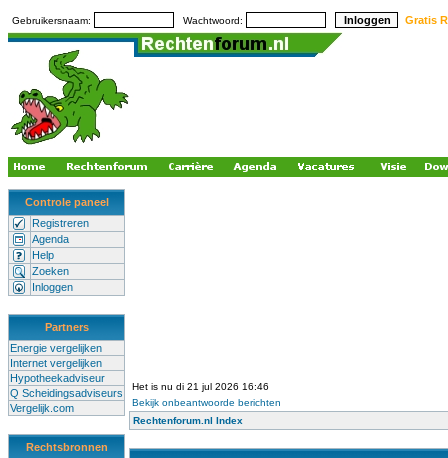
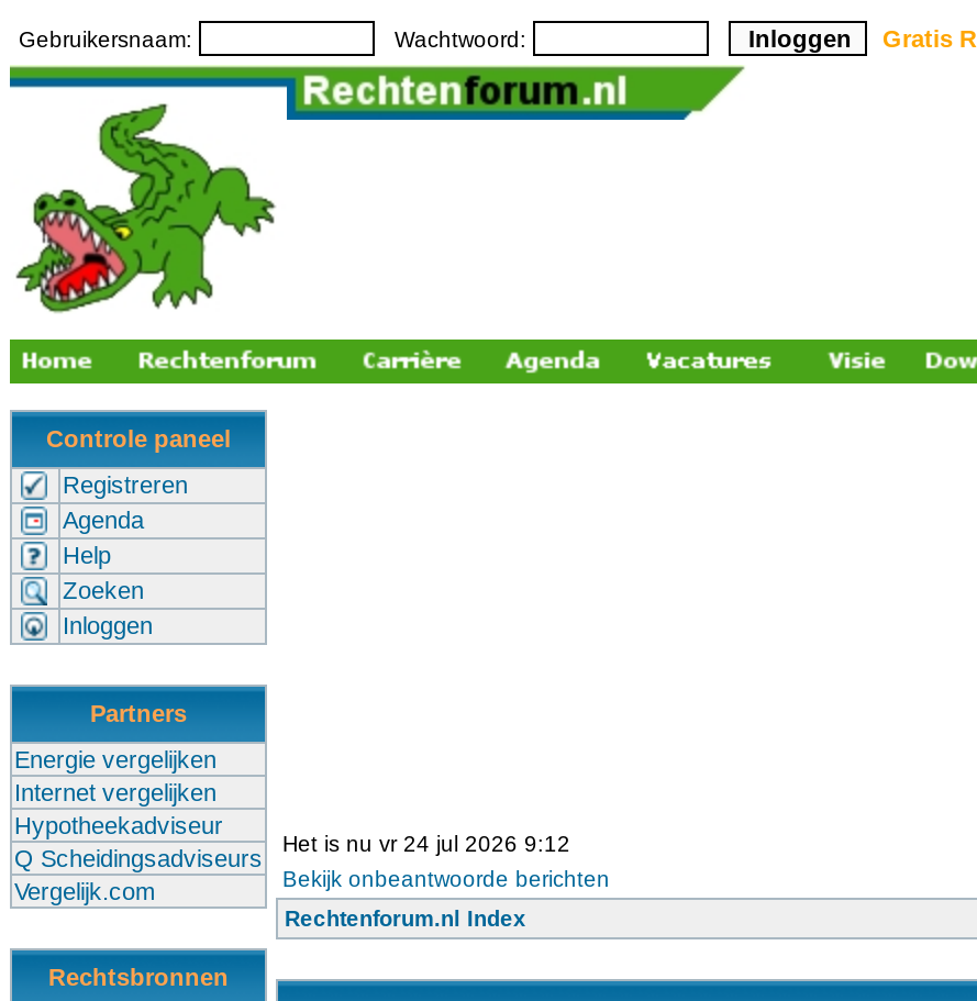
- Het is nu di 21 jul 2026 16:46
+ Het is nu vr 24 jul 2026 9:12
